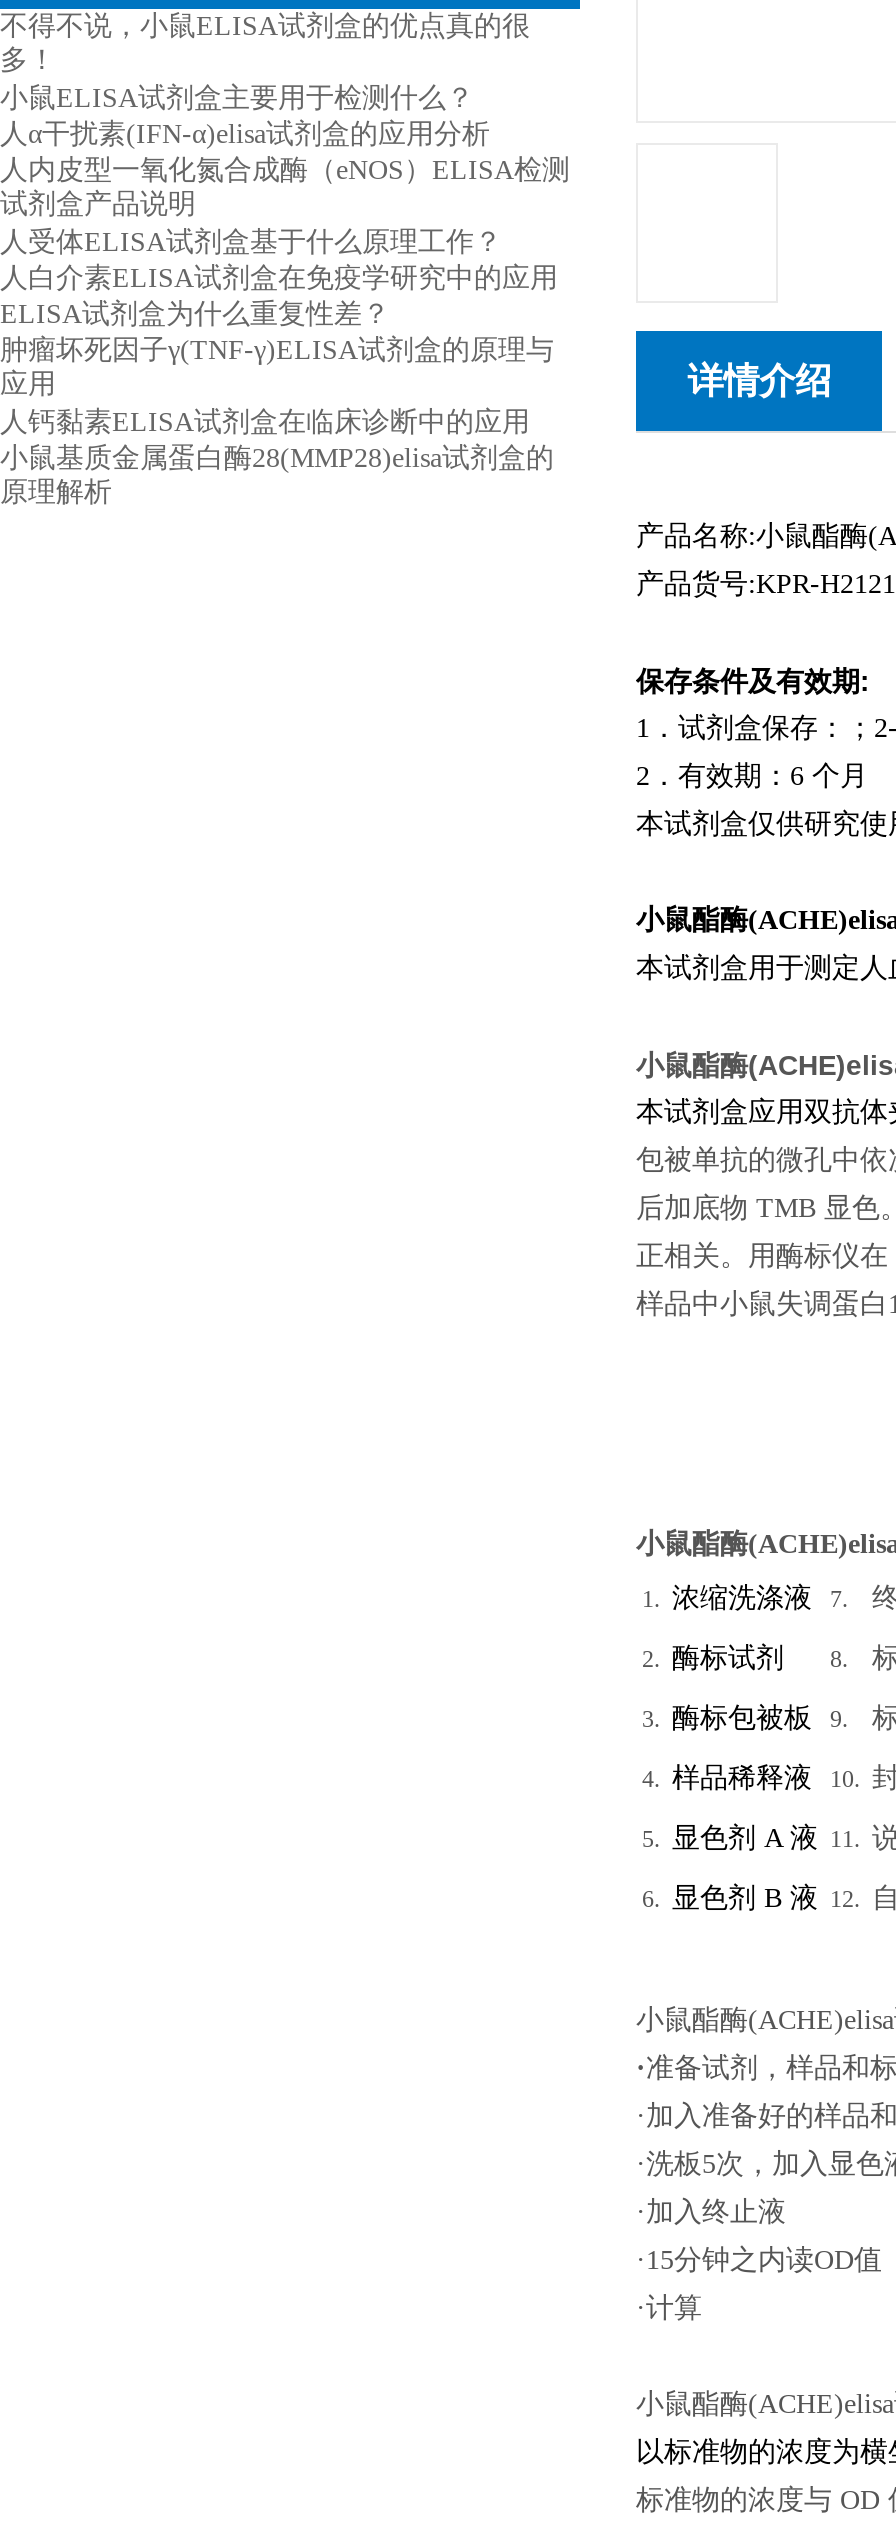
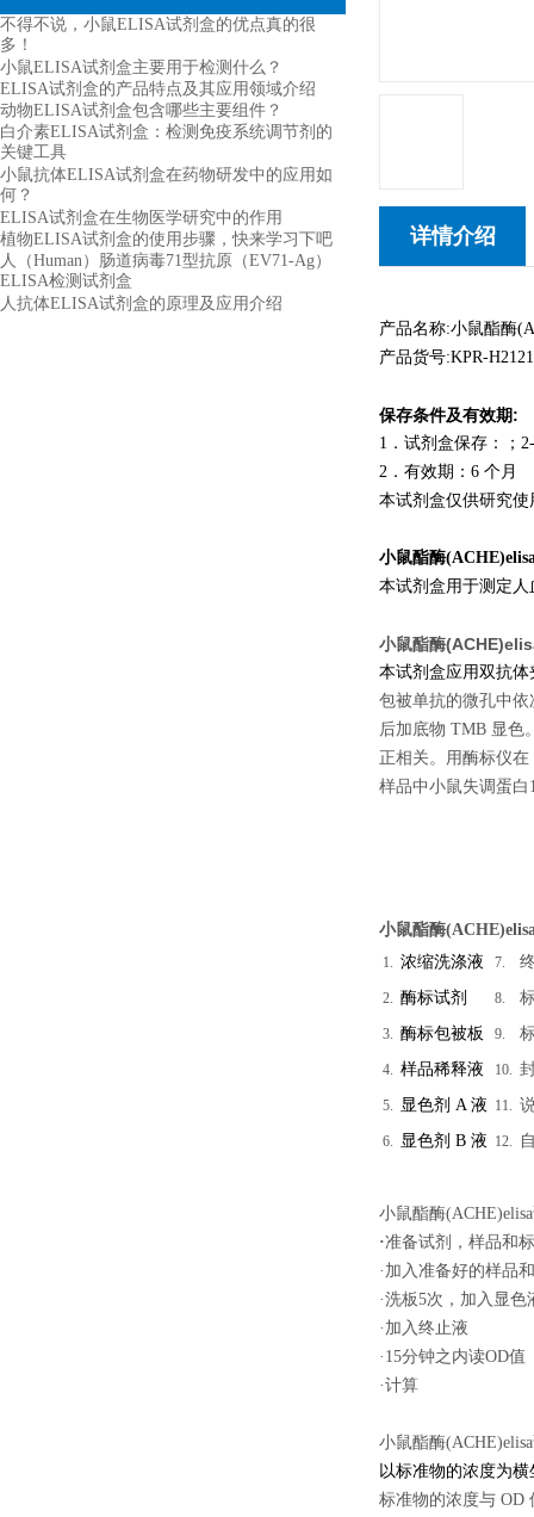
- 人α干扰素(IFN-α)elisa试剂盒的应用分析
- 人内皮型一氧化氮合成酶（eNOS）ELISA检测
- 试剂盒产品说明
- 人受体ELISA试剂盒基于什么原理工作？
- 人白介素ELISA试剂盒在免疫学研究中的应用
- ELISA试剂盒为什么重复性差？
- 肿瘤坏死因子γ(TNF-γ)ELISA试剂盒的原理与
- 应用
- 人钙黏素ELISA试剂盒在临床诊断中的应用
- 小鼠基质金属蛋白酶28(MMP28)elisa试剂盒的
- 原理解析
+ ELISA试剂盒的产品特点及其应用领域介绍
+ 动物ELISA试剂盒包含哪些主要组件？
+ 白介素ELISA试剂盒：检测免疫系统调节剂的
+ 关键工具
+ 小鼠抗体ELISA试剂盒在药物研发中的应用如
+ 何？
+ ELISA试剂盒在生物医学研究中的作用
+ 植物ELISA试剂盒的使用步骤，快来学习下吧
+ 人（Human）肠道病毒71型抗原（EV71-Ag）
+ ELISA检测试剂盒
+ 人抗体ELISA试剂盒的原理及应用介绍
